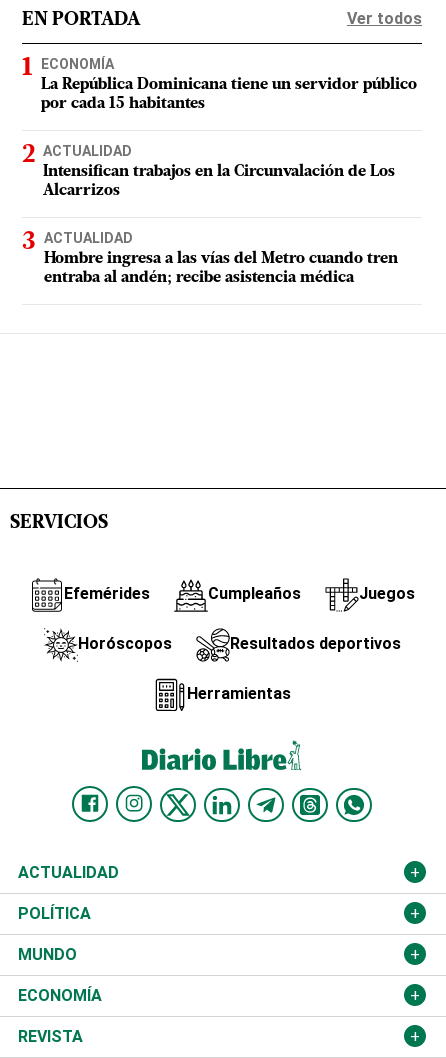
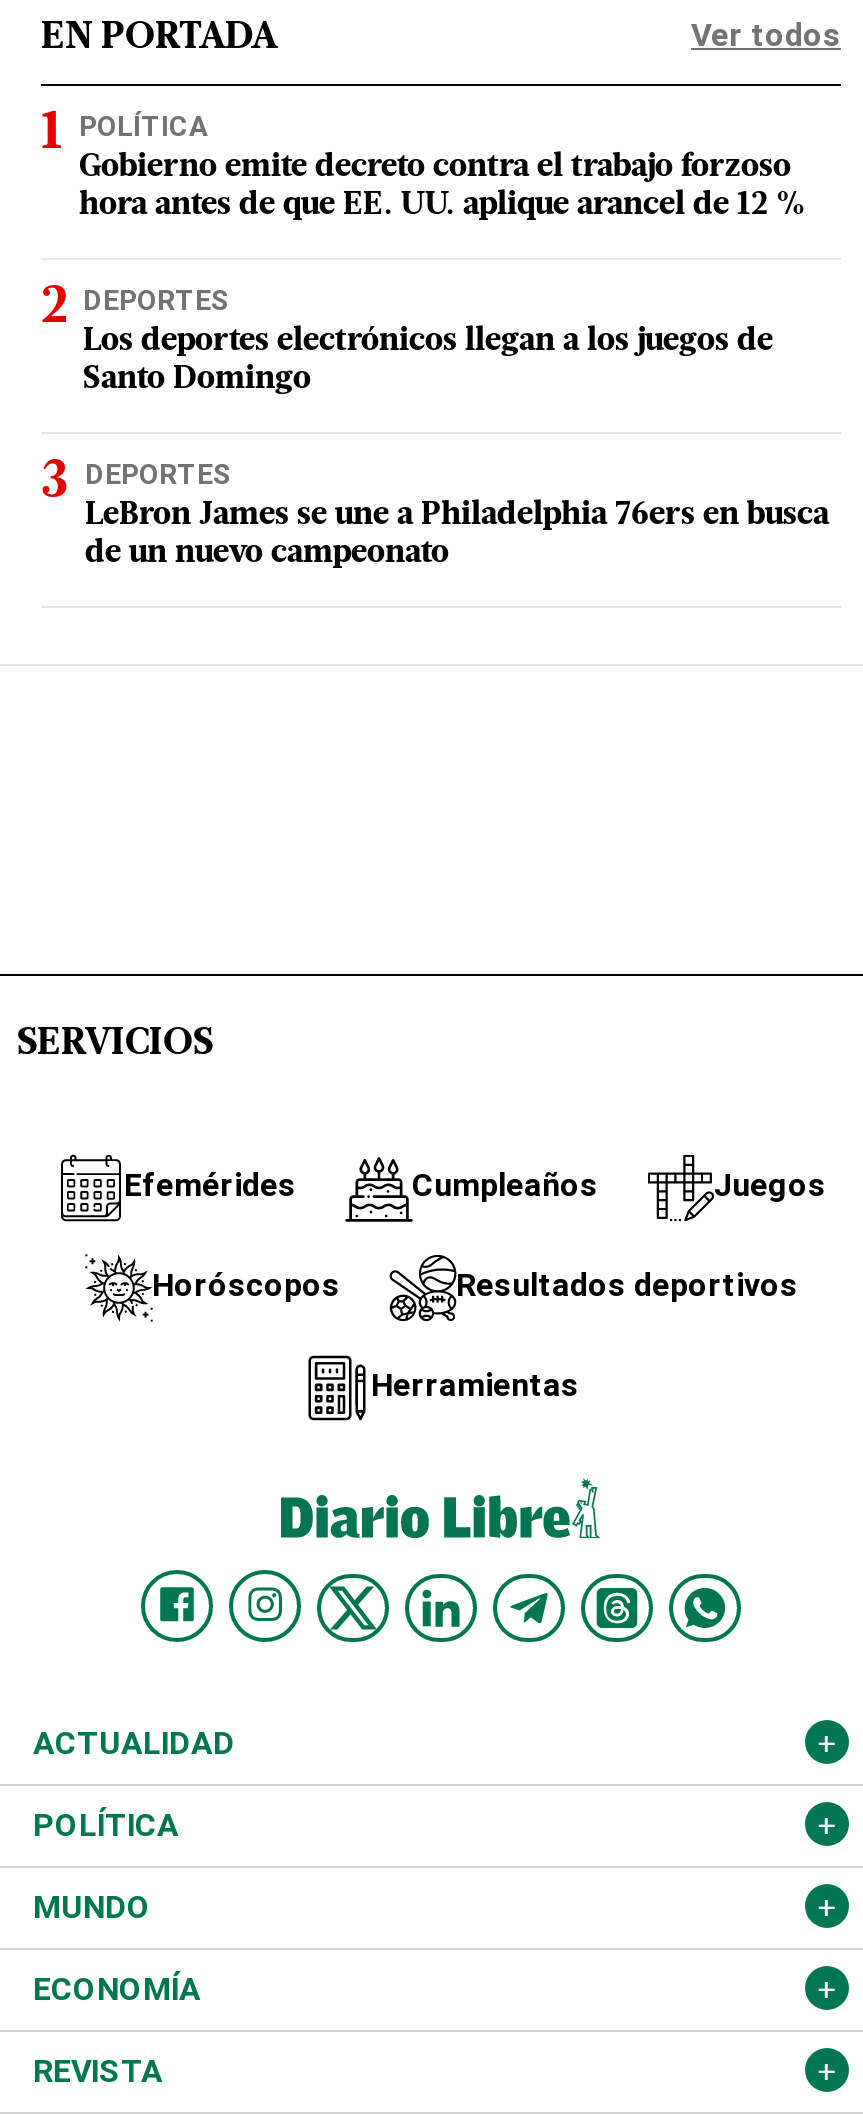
- ECONOMÍA
- La República Dominicana tiene un servidor público
- por cada 15 habitantes
+ POLÍTICA
+ Gobierno emite decreto contra el trabajo forzoso
+ hora antes de que EE. UU. aplique arancel de 12 %

- ACTUALIDAD
- Intensifican trabajos en la Circunvalación de Los
- Alcarrizos
+ DEPORTES
+ Los deportes electrónicos llegan a los juegos de
+ Santo Domingo

- ACTUALIDAD
- Hombre ingresa a las vías del Metro cuando tren
- entraba al andén; recibe asistencia médica
+ DEPORTES
+ LeBron James se une a Philadelphia 76ers en busca
+ de un nuevo campeonato
